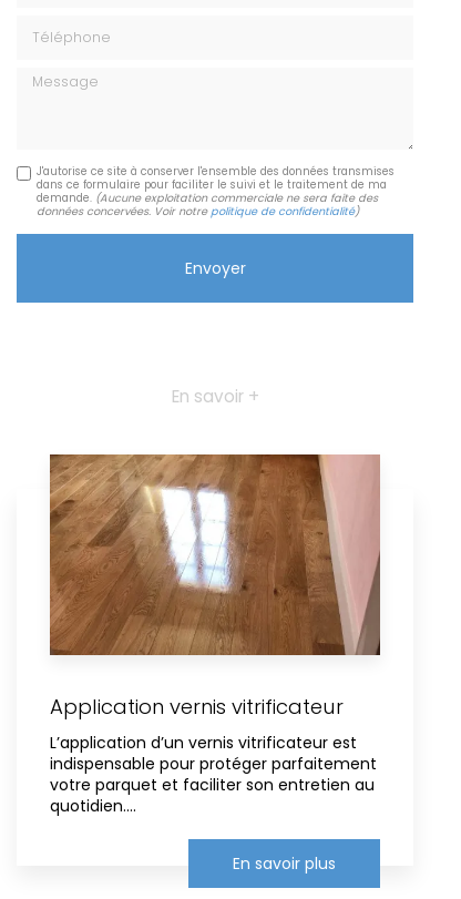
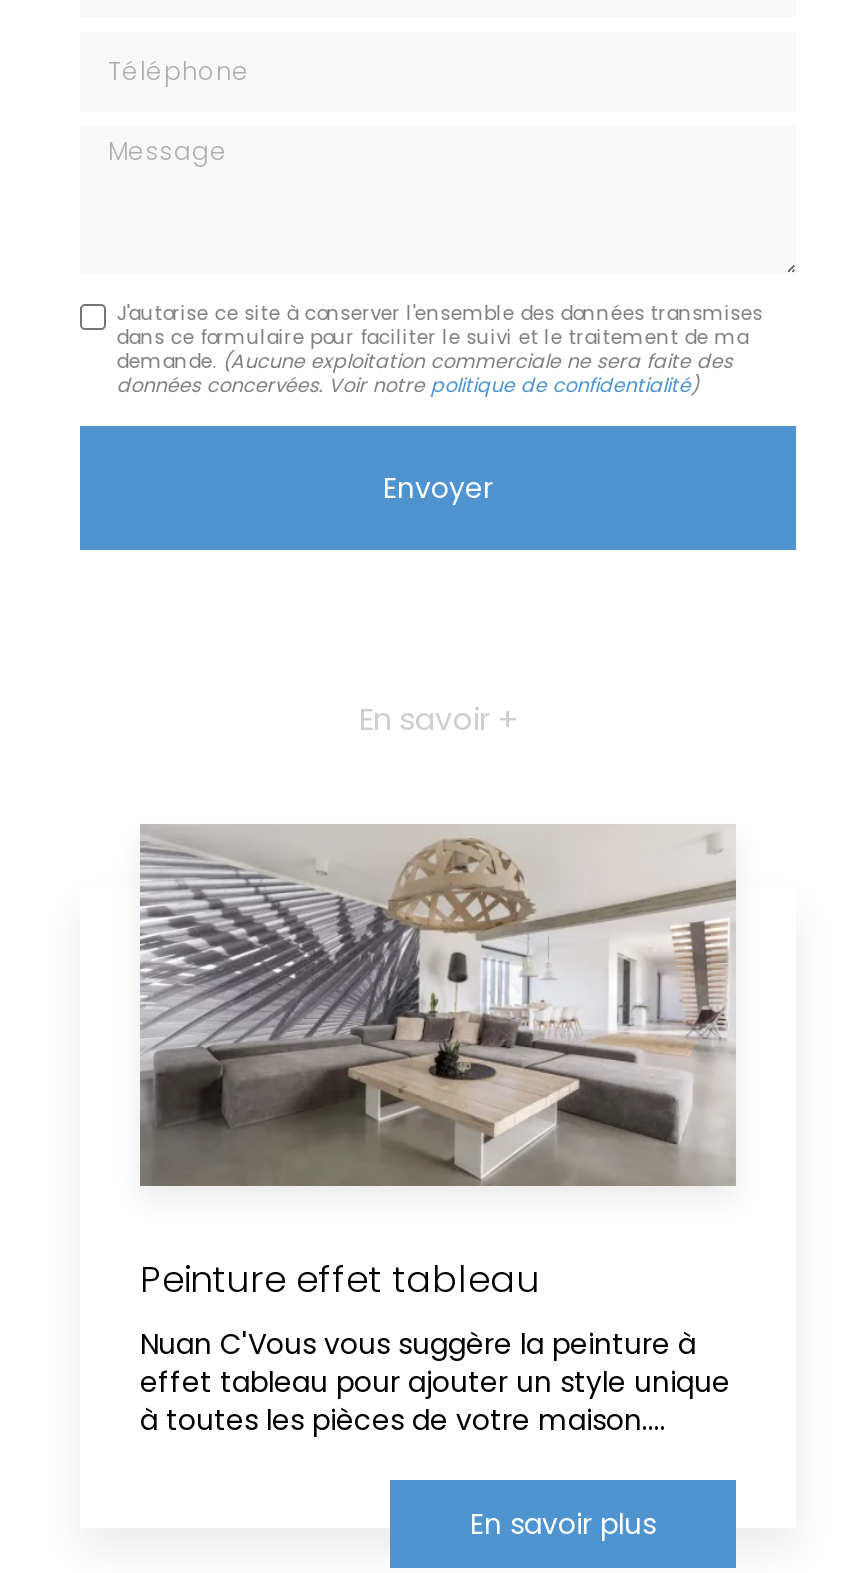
- [image]
- Application vernis vitrificateur
- L’application d’un vernis vitrificateur est
- indispensable pour protéger parfaitement
- votre parquet et faciliter son entretien au
- quotidien....
+ [image]
+ Peinture effet tableau
+ Nuan C'Vous vous suggère la peinture à
+ effet tableau pour ajouter un style unique
+ à toutes les pièces de votre maison....
